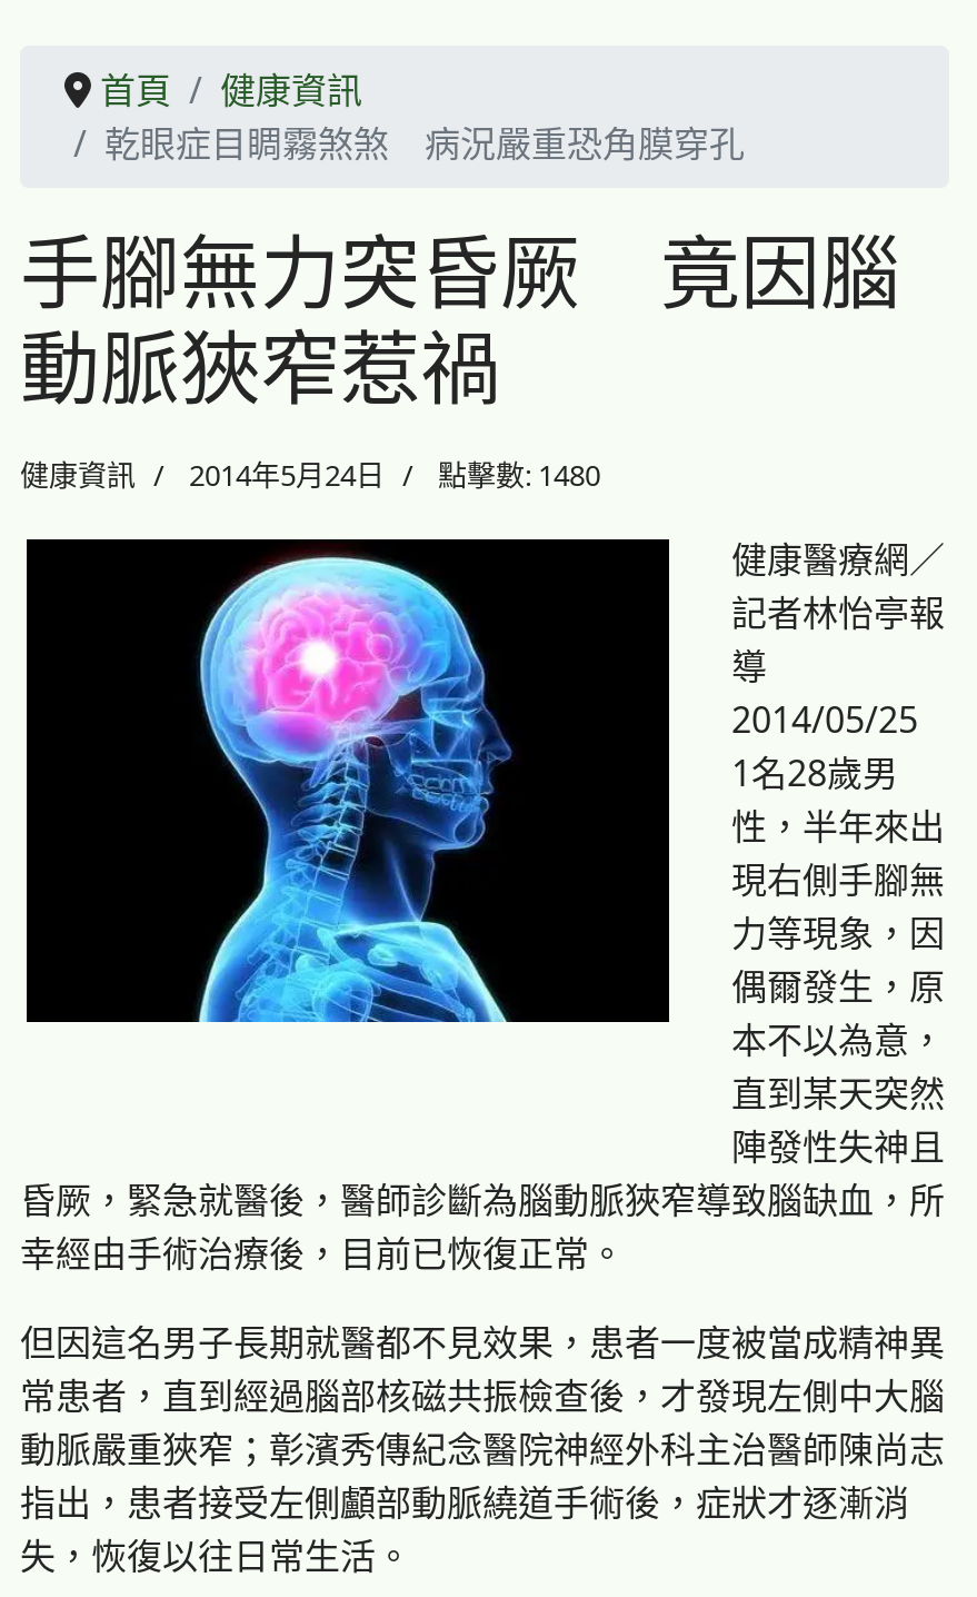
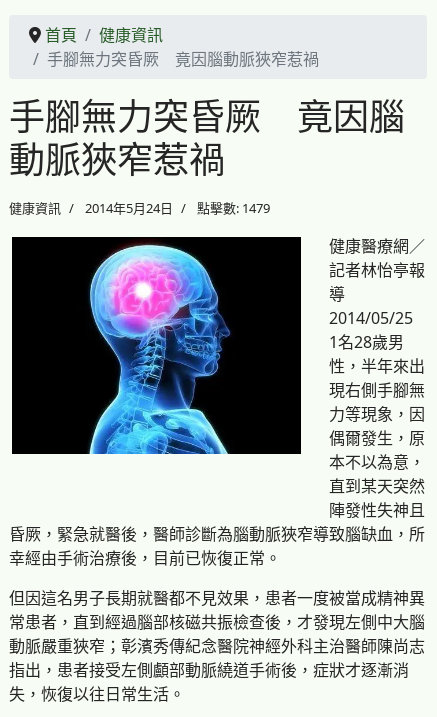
- 乾眼症目睭霧煞煞 病況嚴重恐角膜穿孔
+ 手腳無力突昏厥 竟因腦動脈狹窄惹禍

- 健康資訊 2014年5月24日 點擊數: 1480
+ 健康資訊 2014年5月24日 點擊數: 1479
